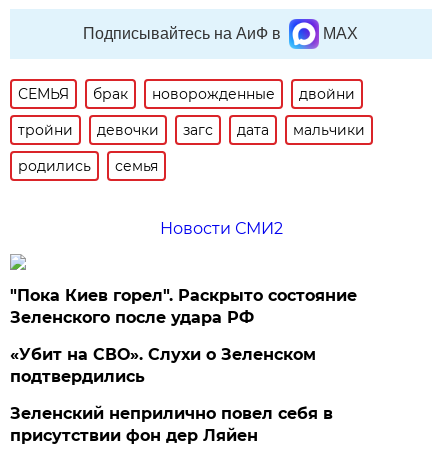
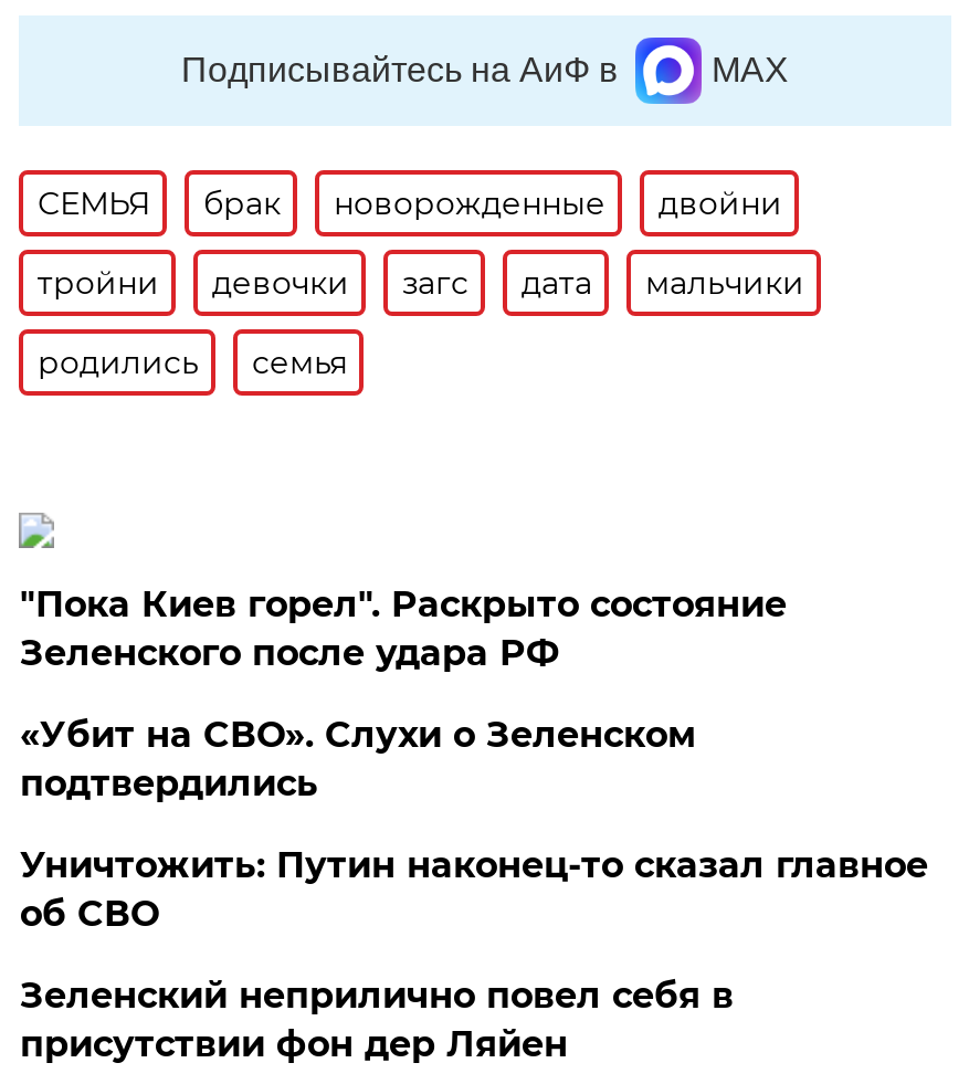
- Новости СМИ2

moved up: "Пока Киев горел". Раскрыто состояние | Зеленского после удара РФ | «Убит на СВО». Слухи о Зеленском | подтвердились

+ Уничтожить: Путин наконец-то сказал главное
+ об СВО
